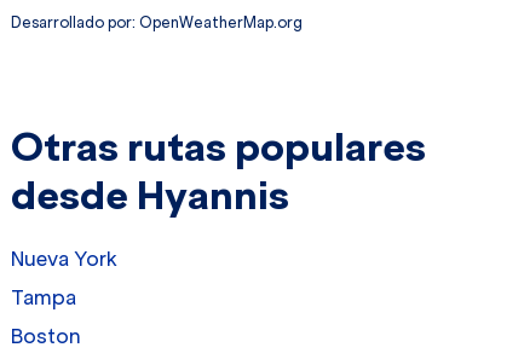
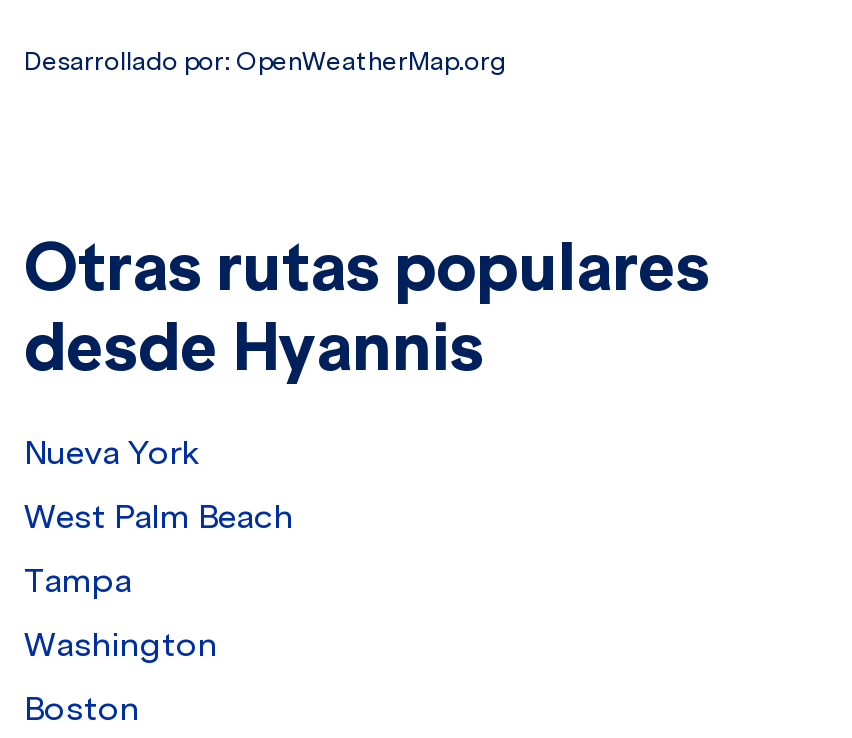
+ West Palm Beach

+ Washington
